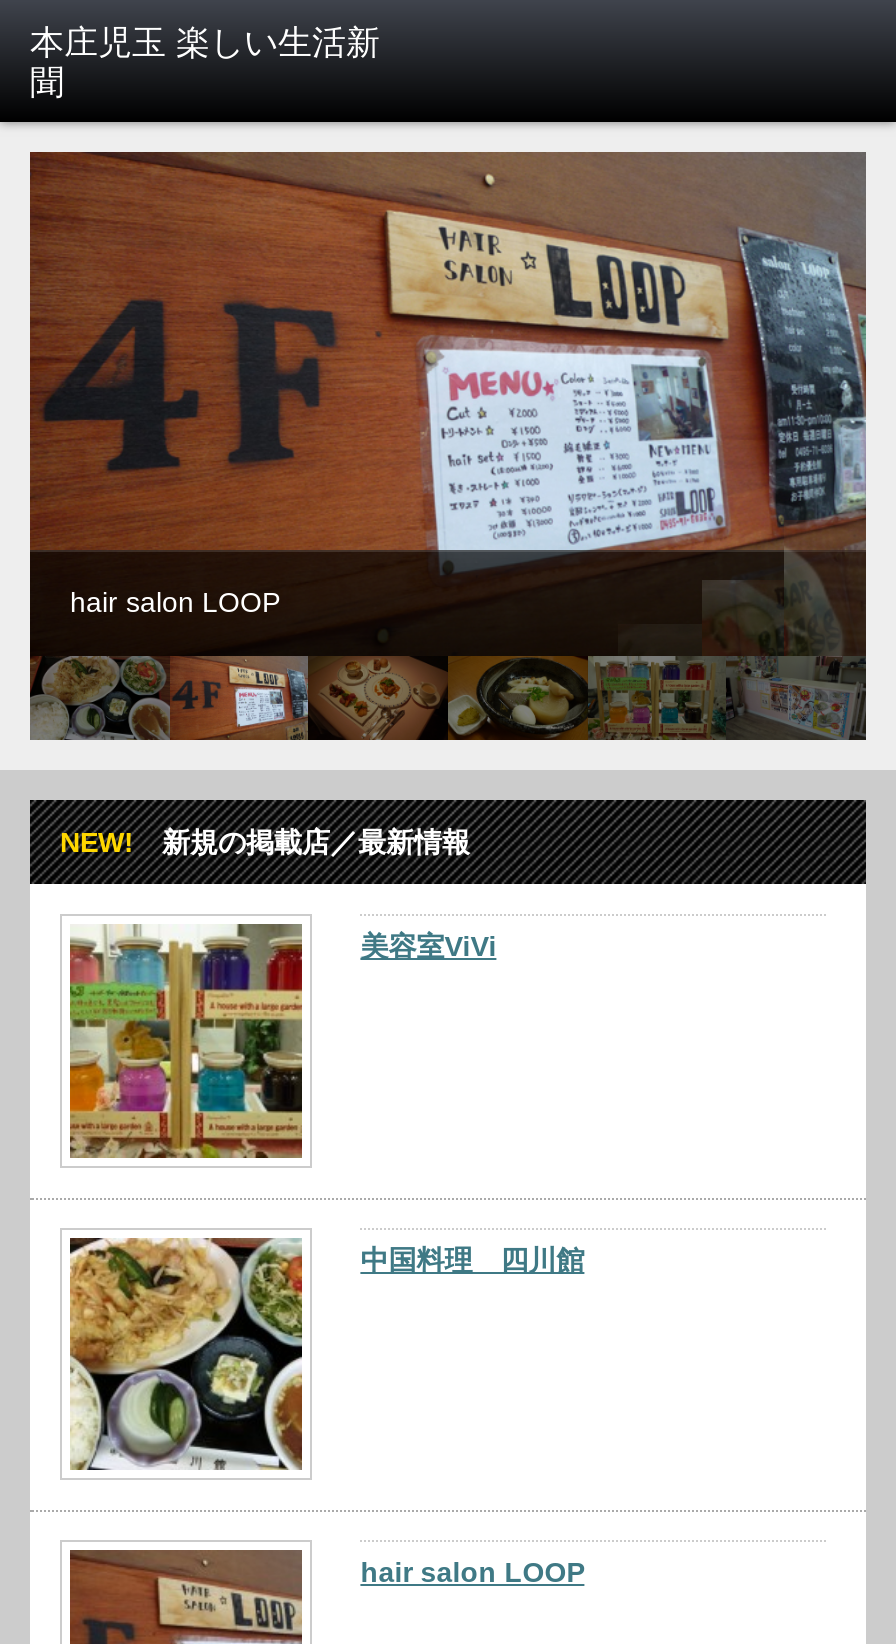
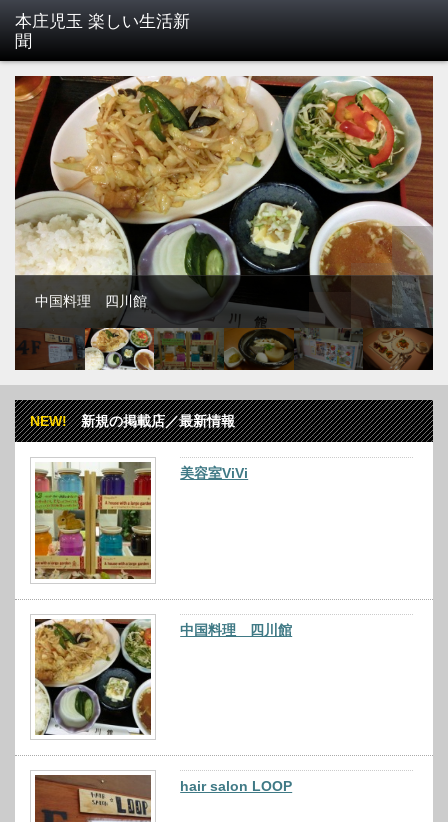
- [image]
- hair salon LOOP
+ [image]
+ 中国料理 四川館
